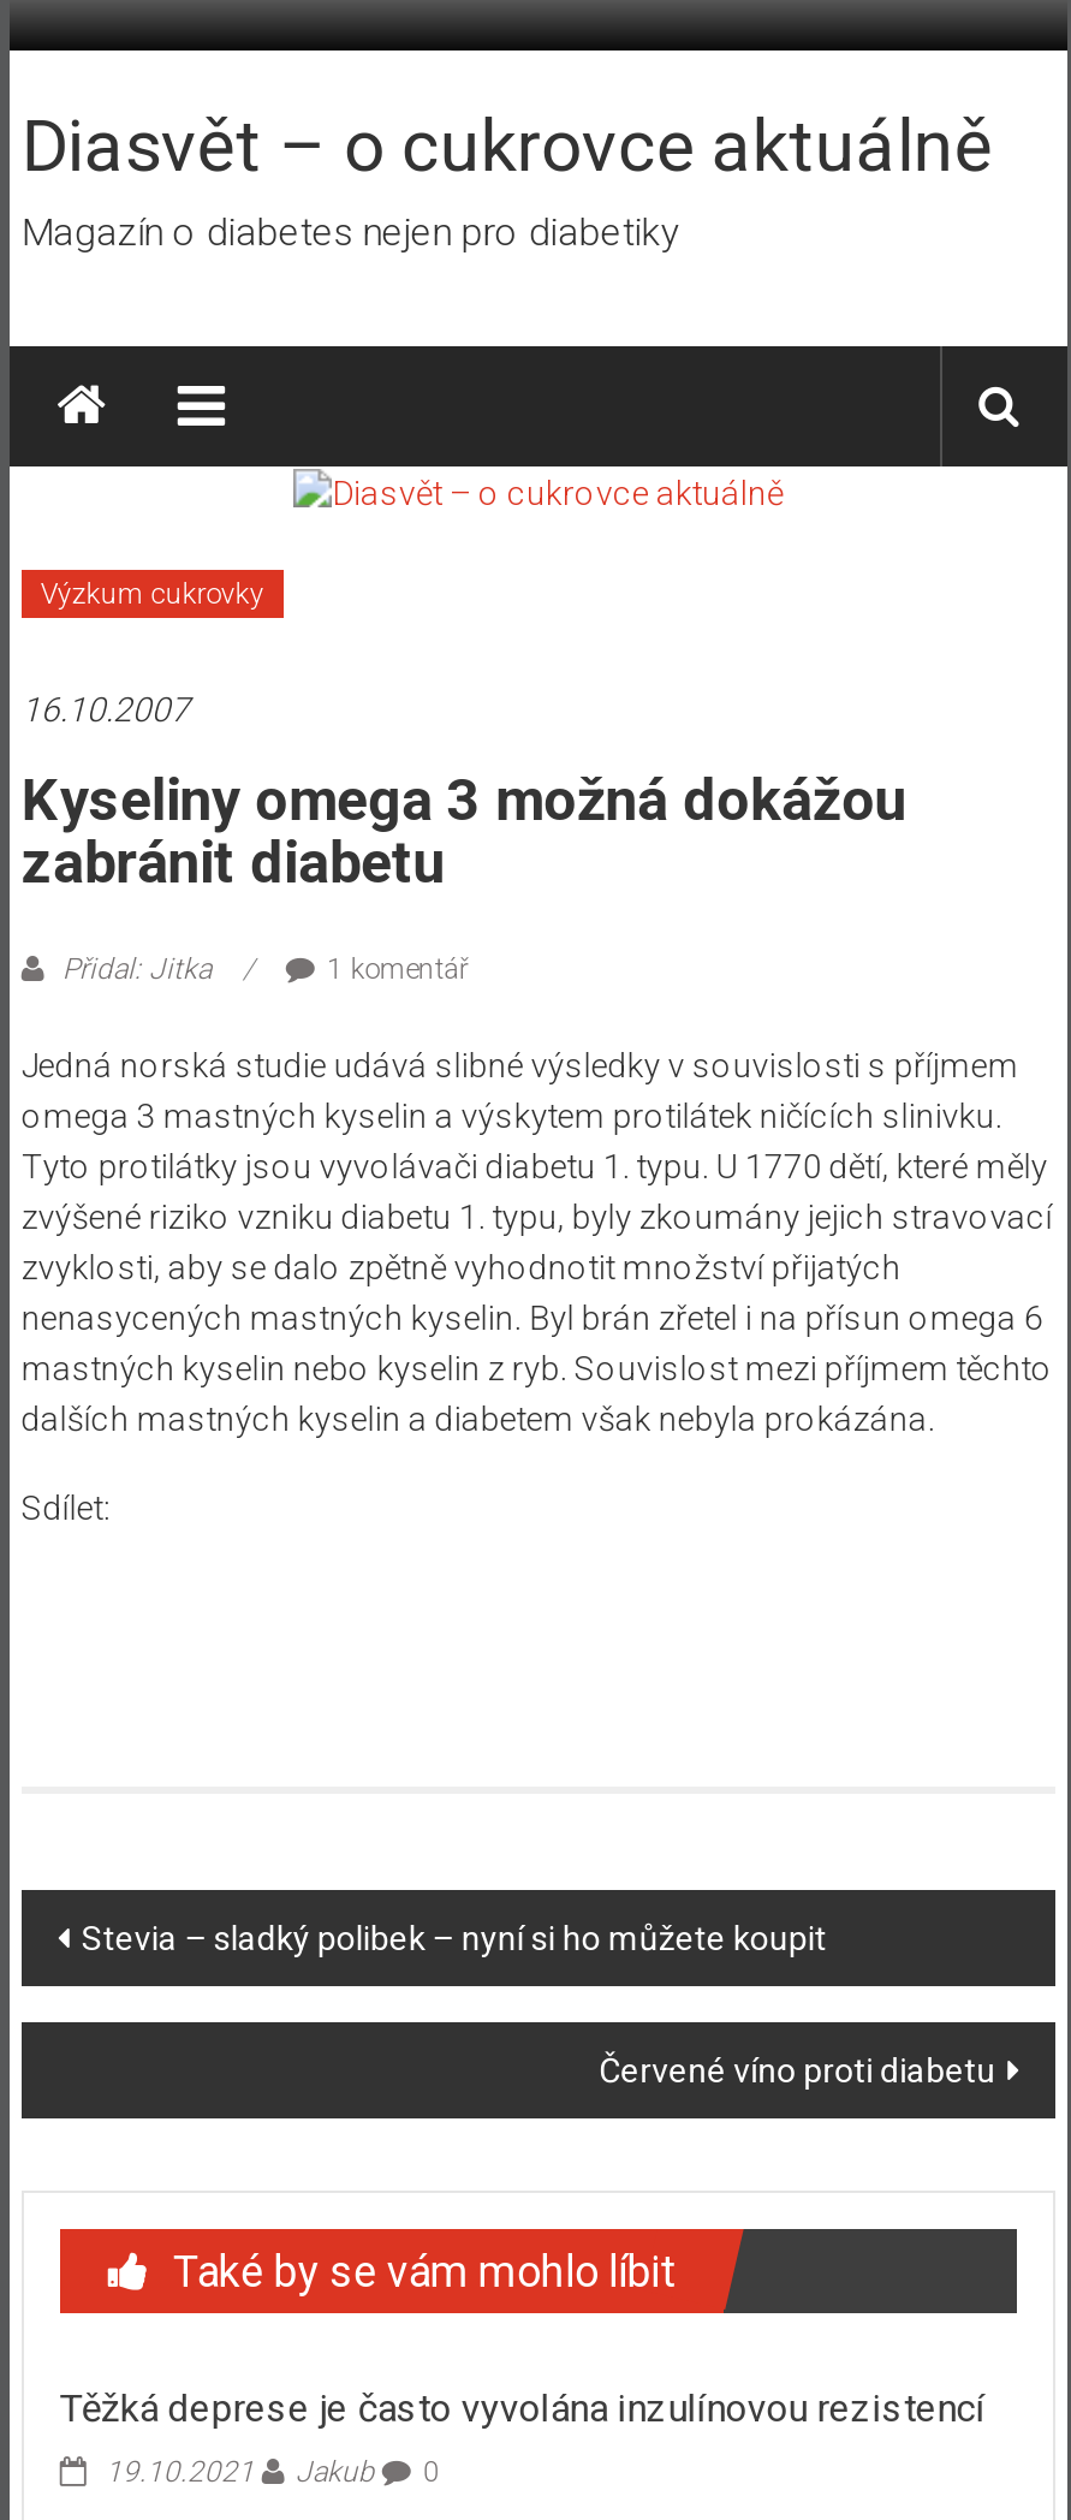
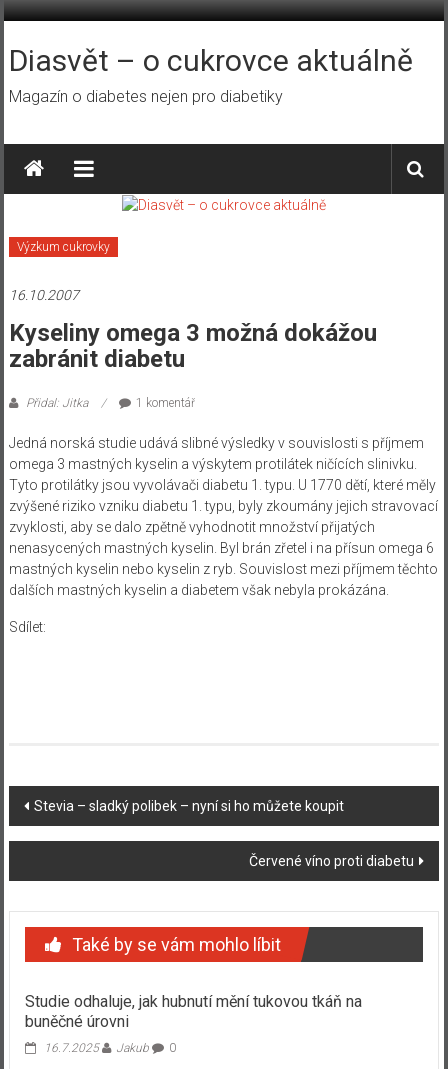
- Těžká deprese je často vyvolána inzulínovou rezistencí
+ Studie odhaluje, jak hubnutí mění tukovou tkáň na
+ buněčné úrovni

- 19.10.2021 Jakub 0
+ 16.7.2025 Jakub 0
